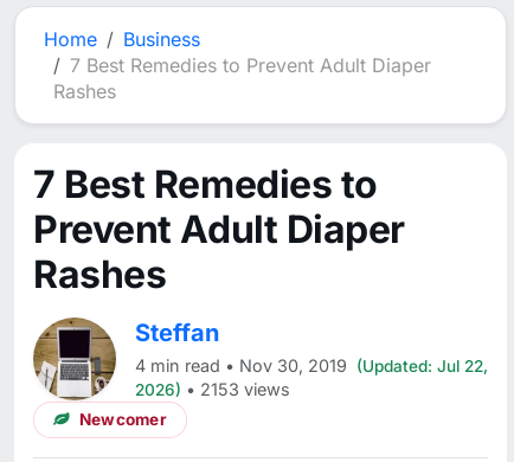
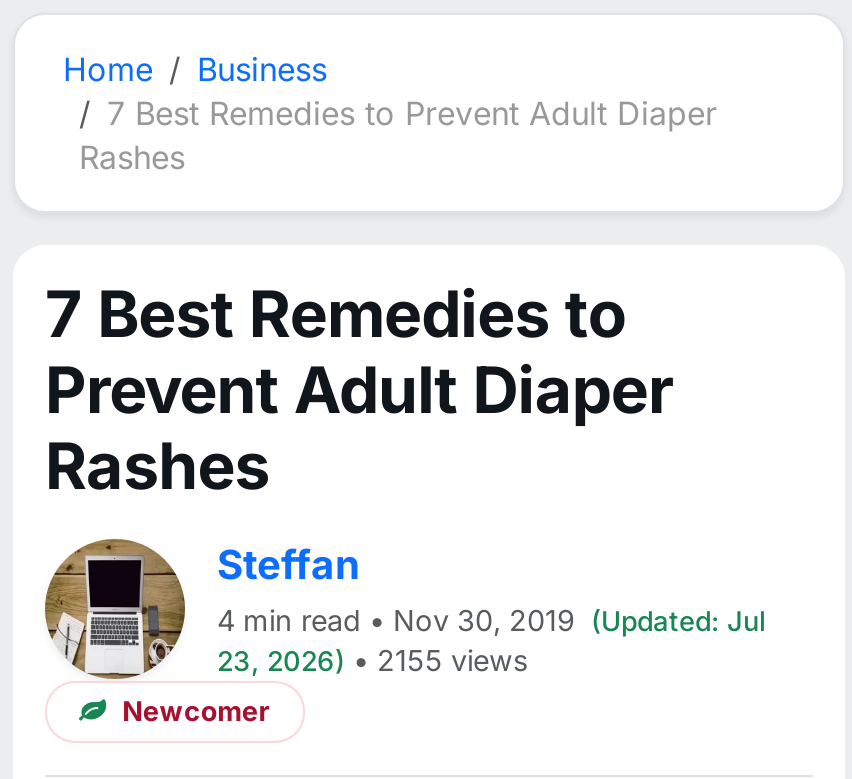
- 4 min read • Nov 30, 2019 (Updated: Jul 22,
- 2026) • 2153 views
+ 4 min read • Nov 30, 2019 (Updated: Jul
+ 23, 2026) • 2155 views
